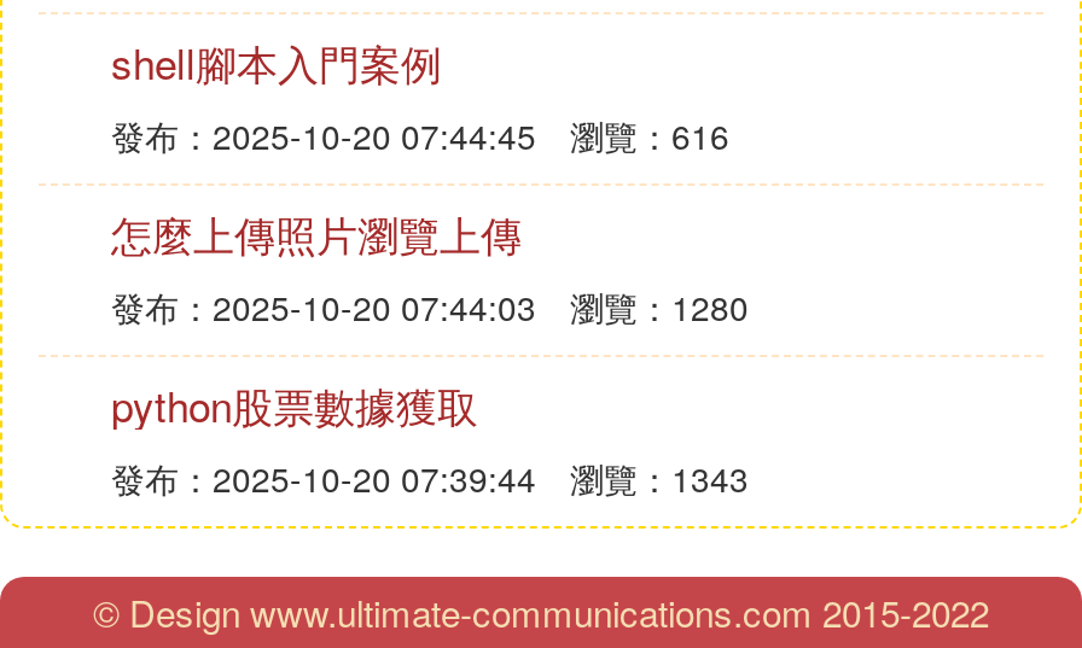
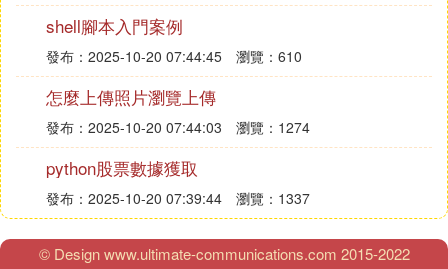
- 發布：2025-10-20 07:44:45 瀏覽：616
+ 發布：2025-10-20 07:44:45 瀏覽：610

- 發布：2025-10-20 07:44:03 瀏覽：1280
+ 發布：2025-10-20 07:44:03 瀏覽：1274

- 發布：2025-10-20 07:39:44 瀏覽：1343
+ 發布：2025-10-20 07:39:44 瀏覽：1337
